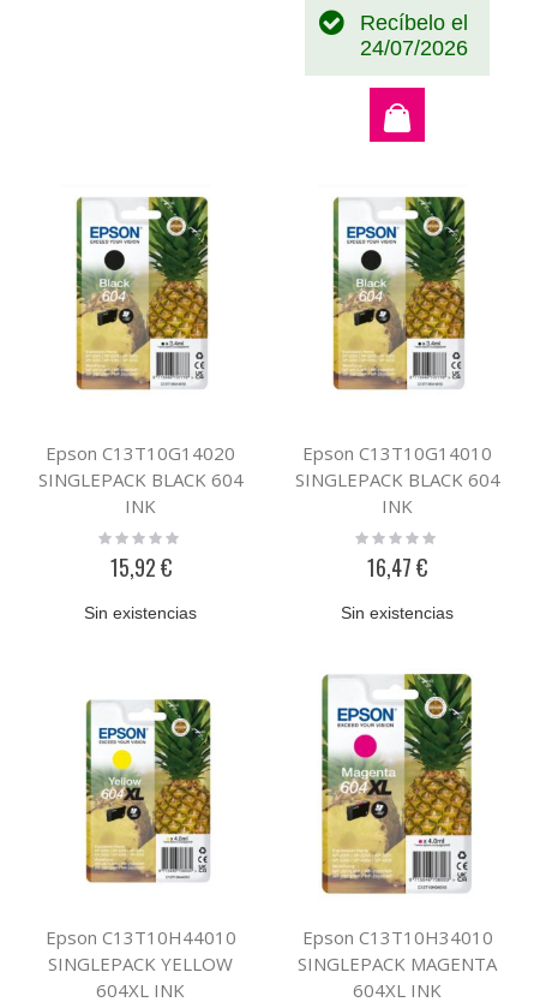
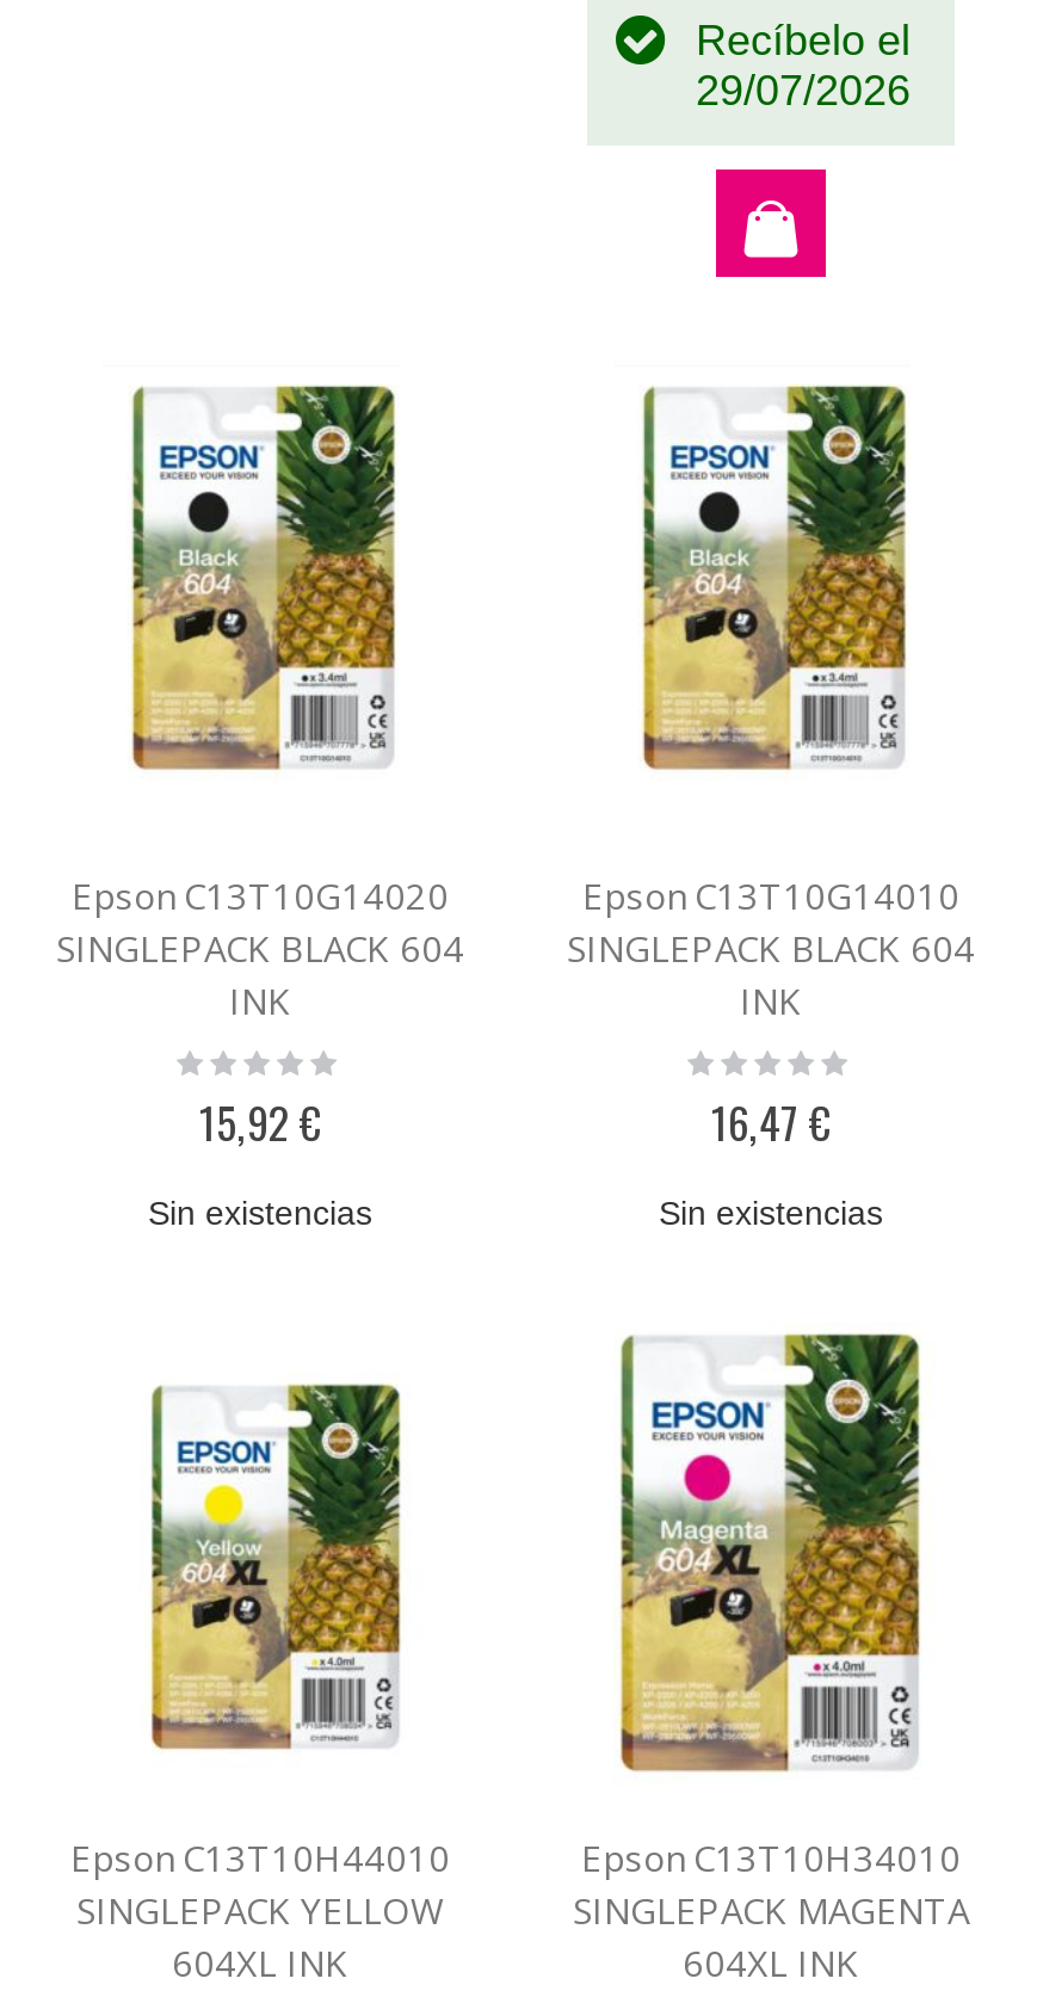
- 24/07/2026
+ 29/07/2026
